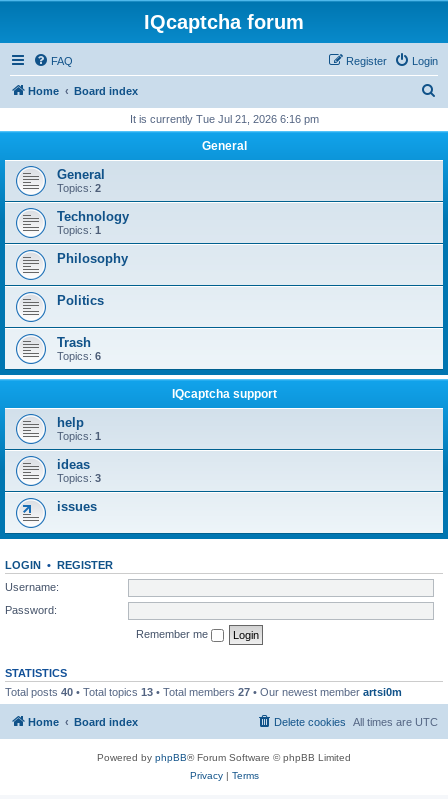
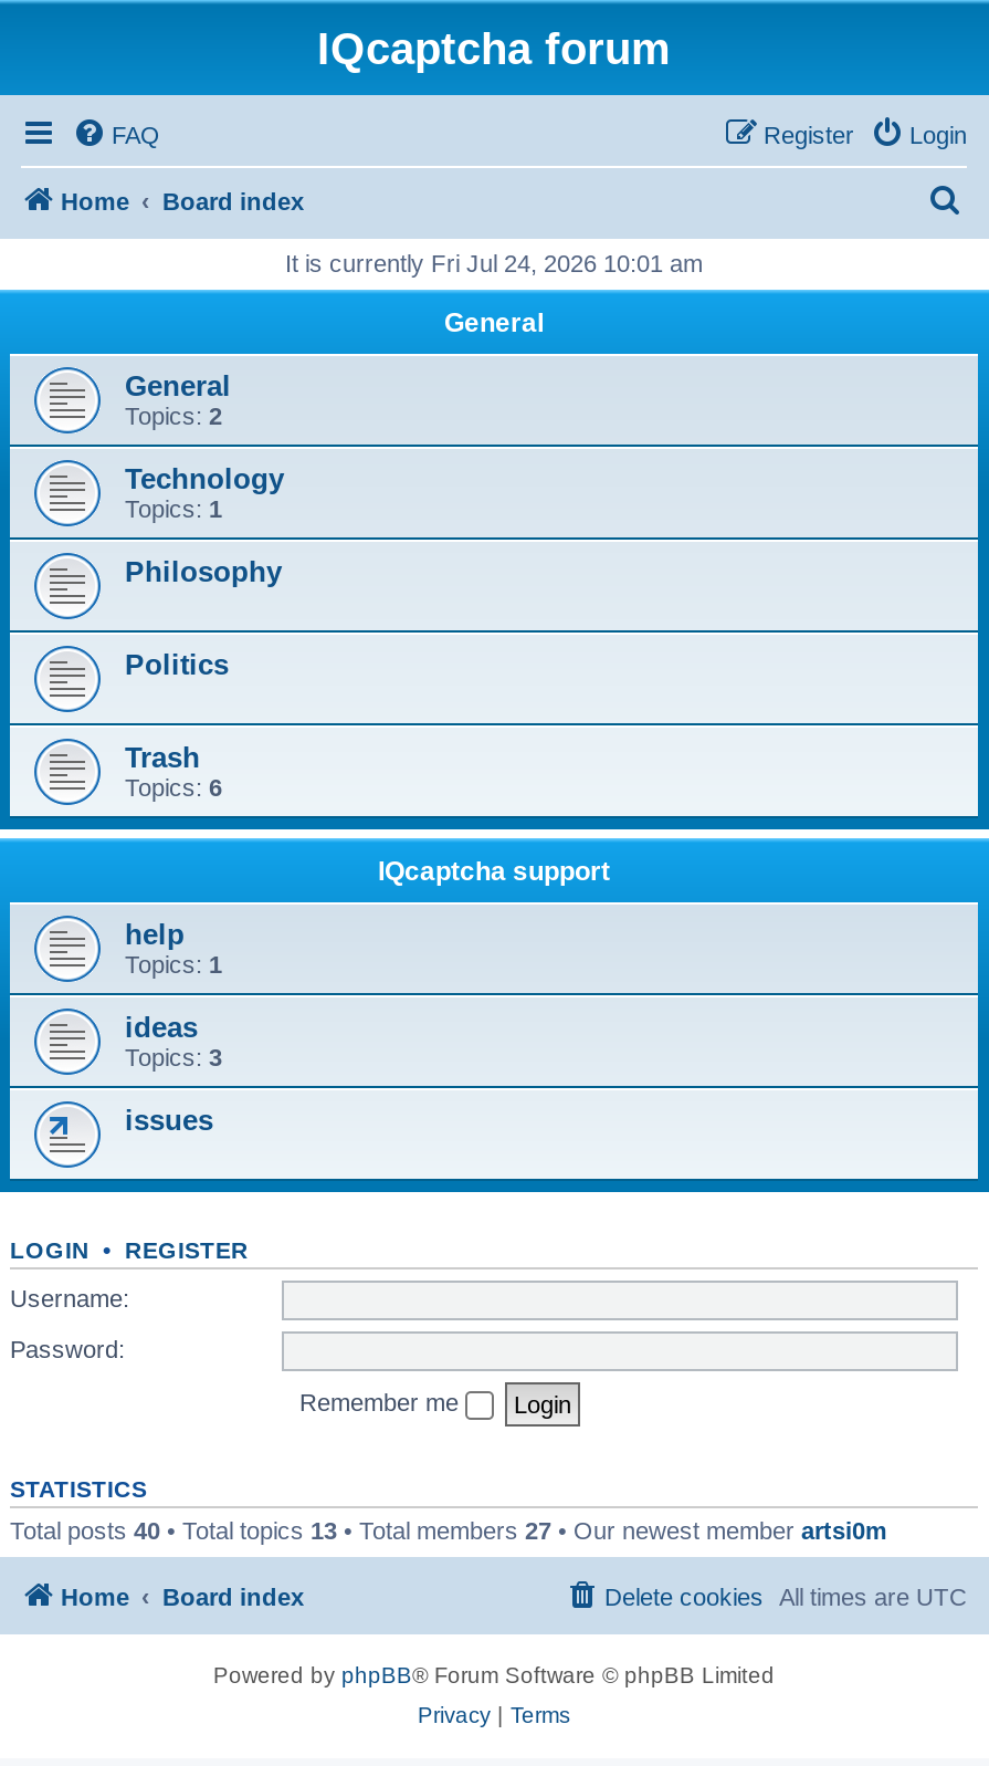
- It is currently Tue Jul 21, 2026 6:16 pm
+ It is currently Fri Jul 24, 2026 10:01 am
